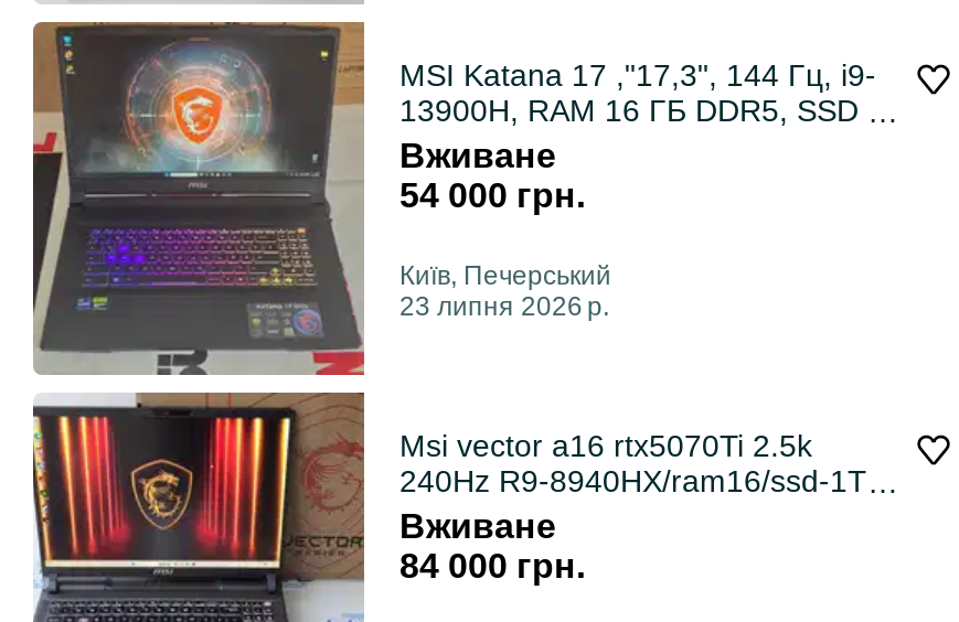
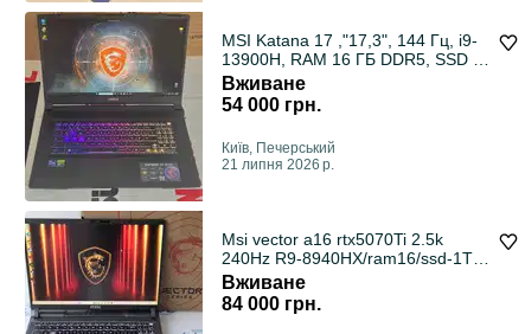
- 23 липня 2026 р.
+ 21 липня 2026 р.
